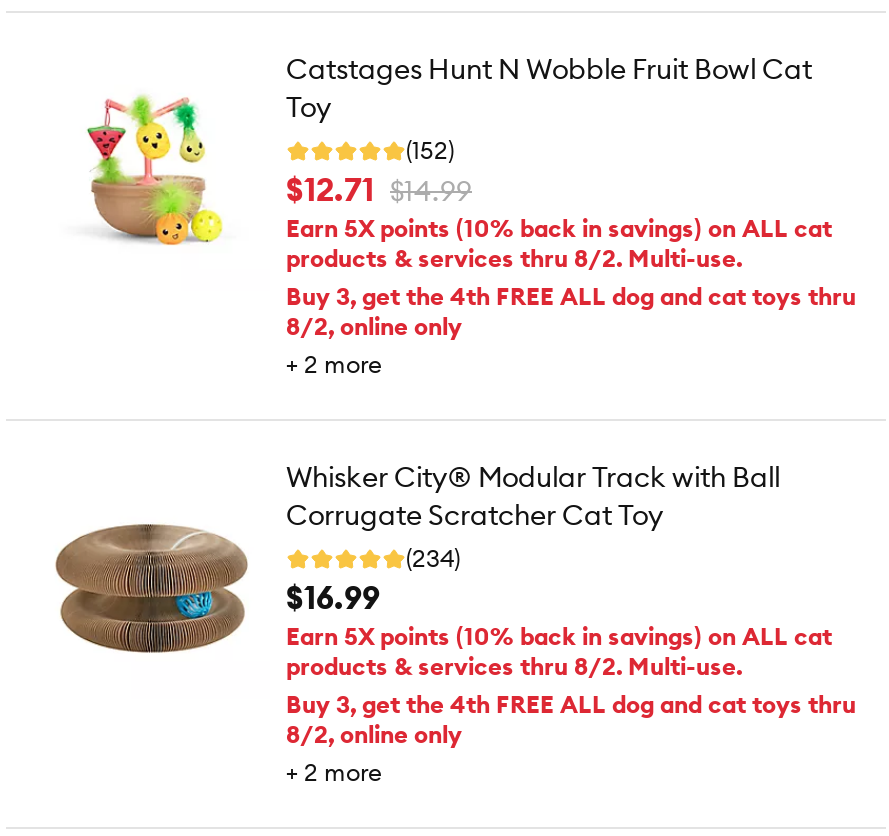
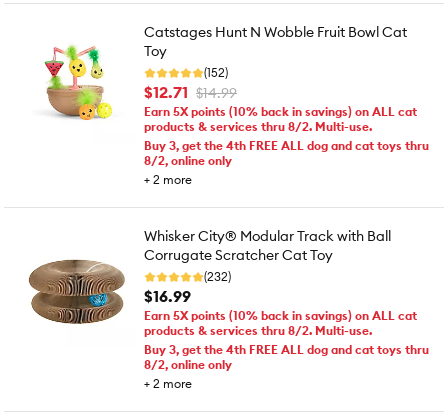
- (234)
+ (232)
